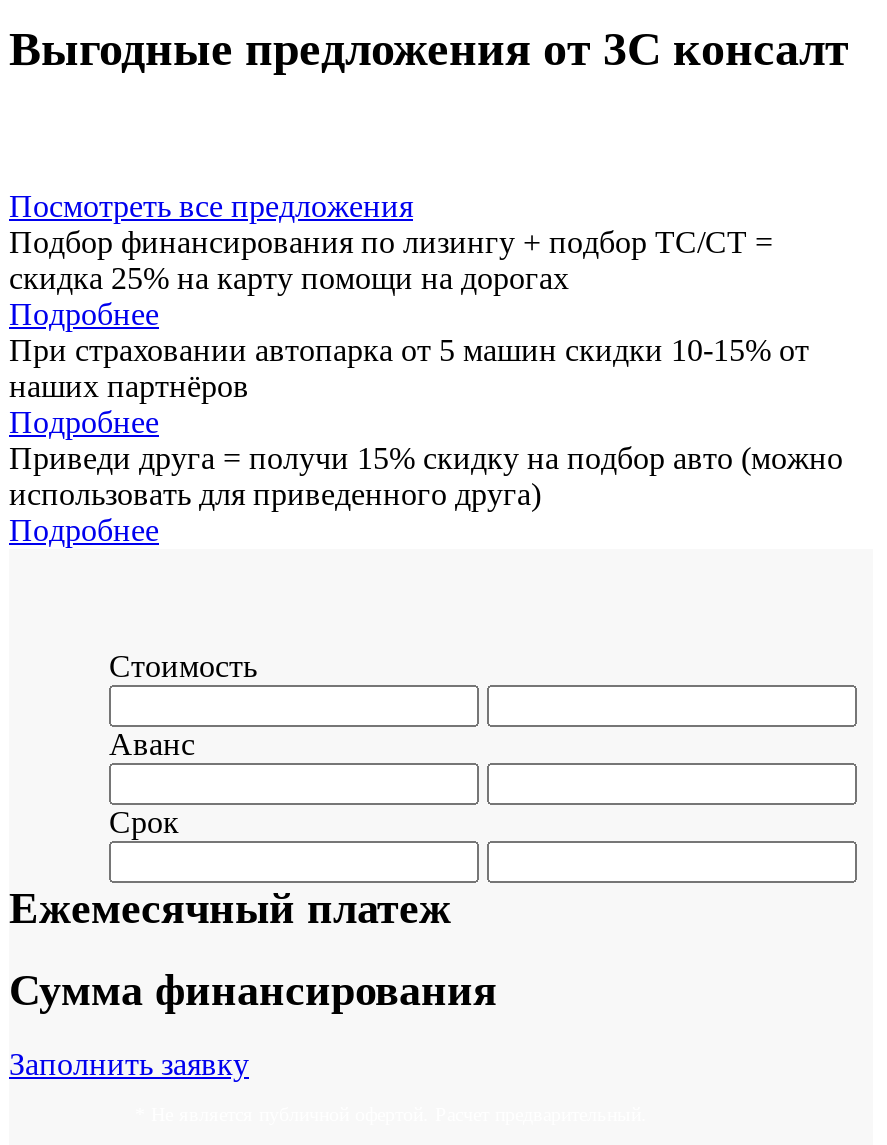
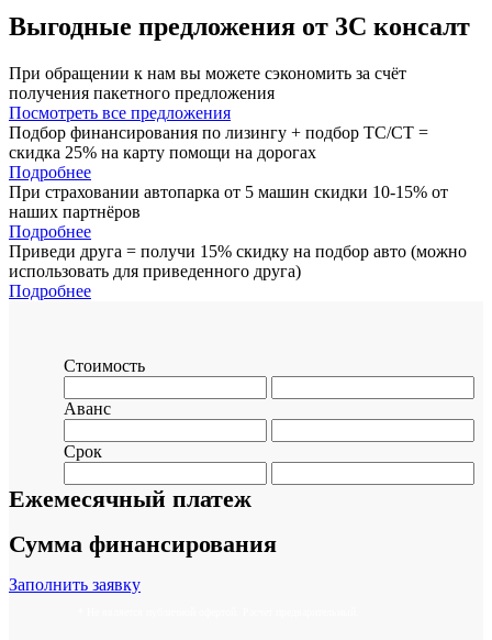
+ При обращении к нам вы можете сэкономить за счёт
+ получения пакетного предложения
